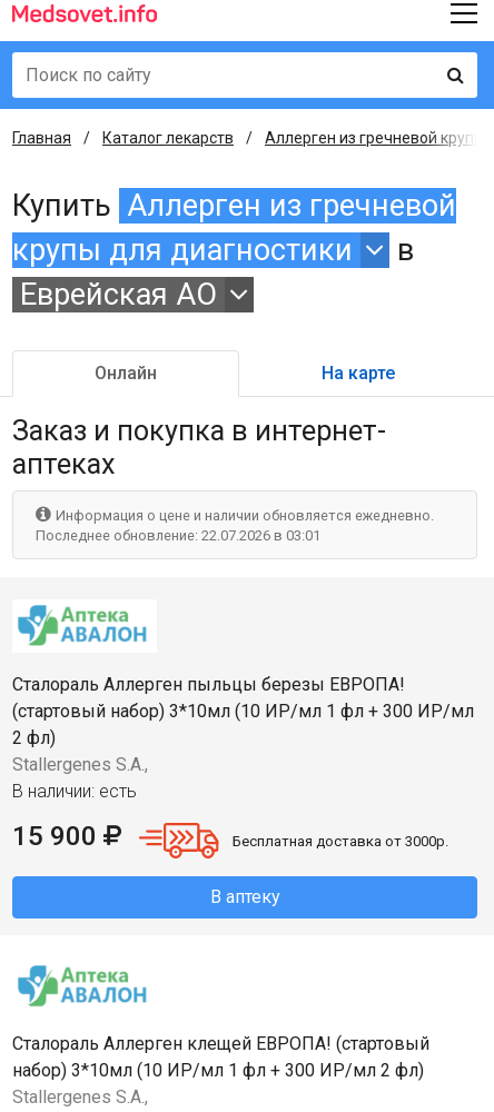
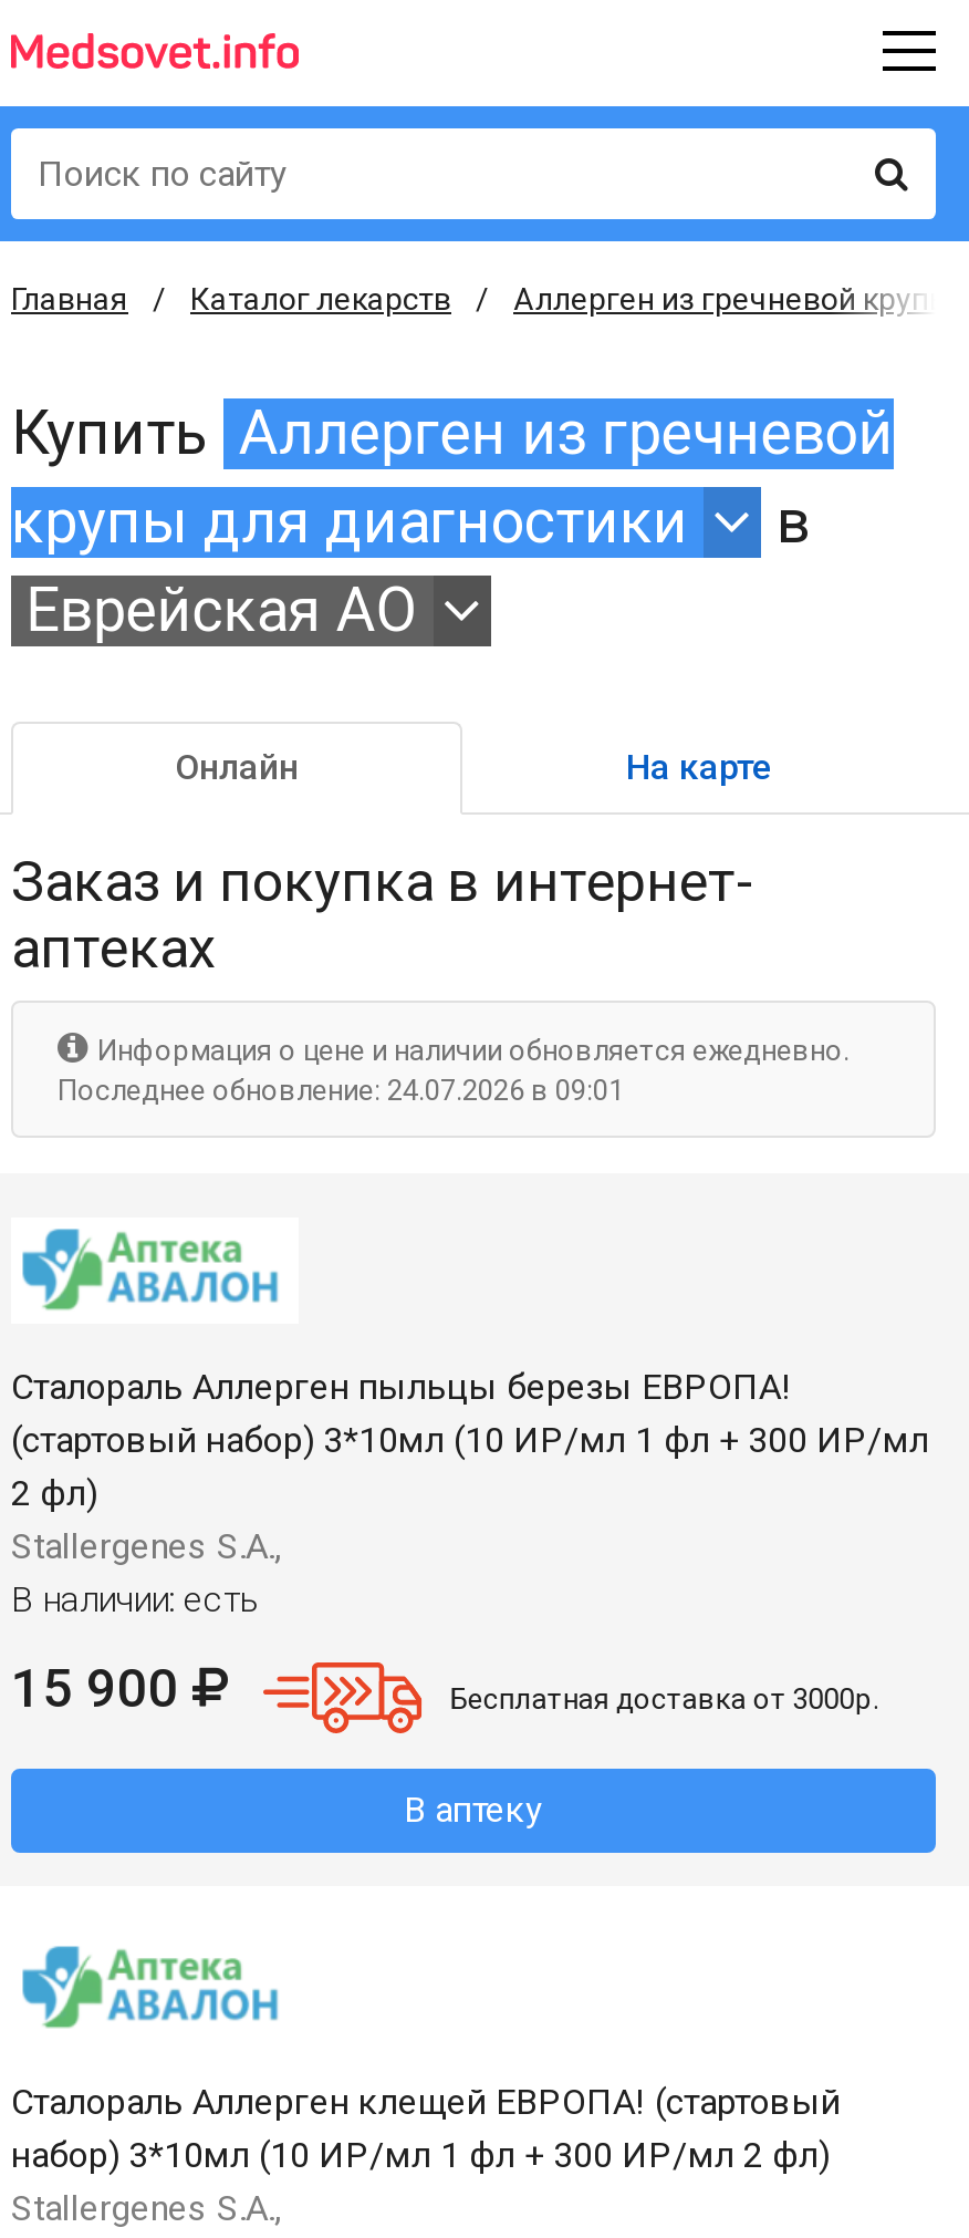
- Последнее обновление: 22.07.2026 в 03:01
+ Последнее обновление: 24.07.2026 в 09:01
